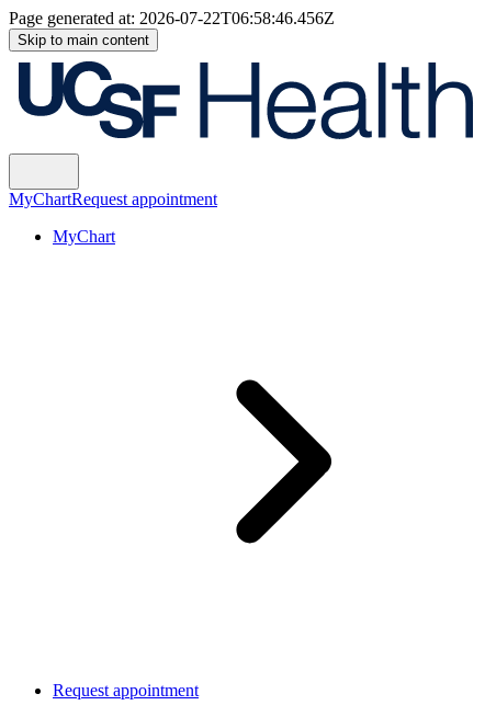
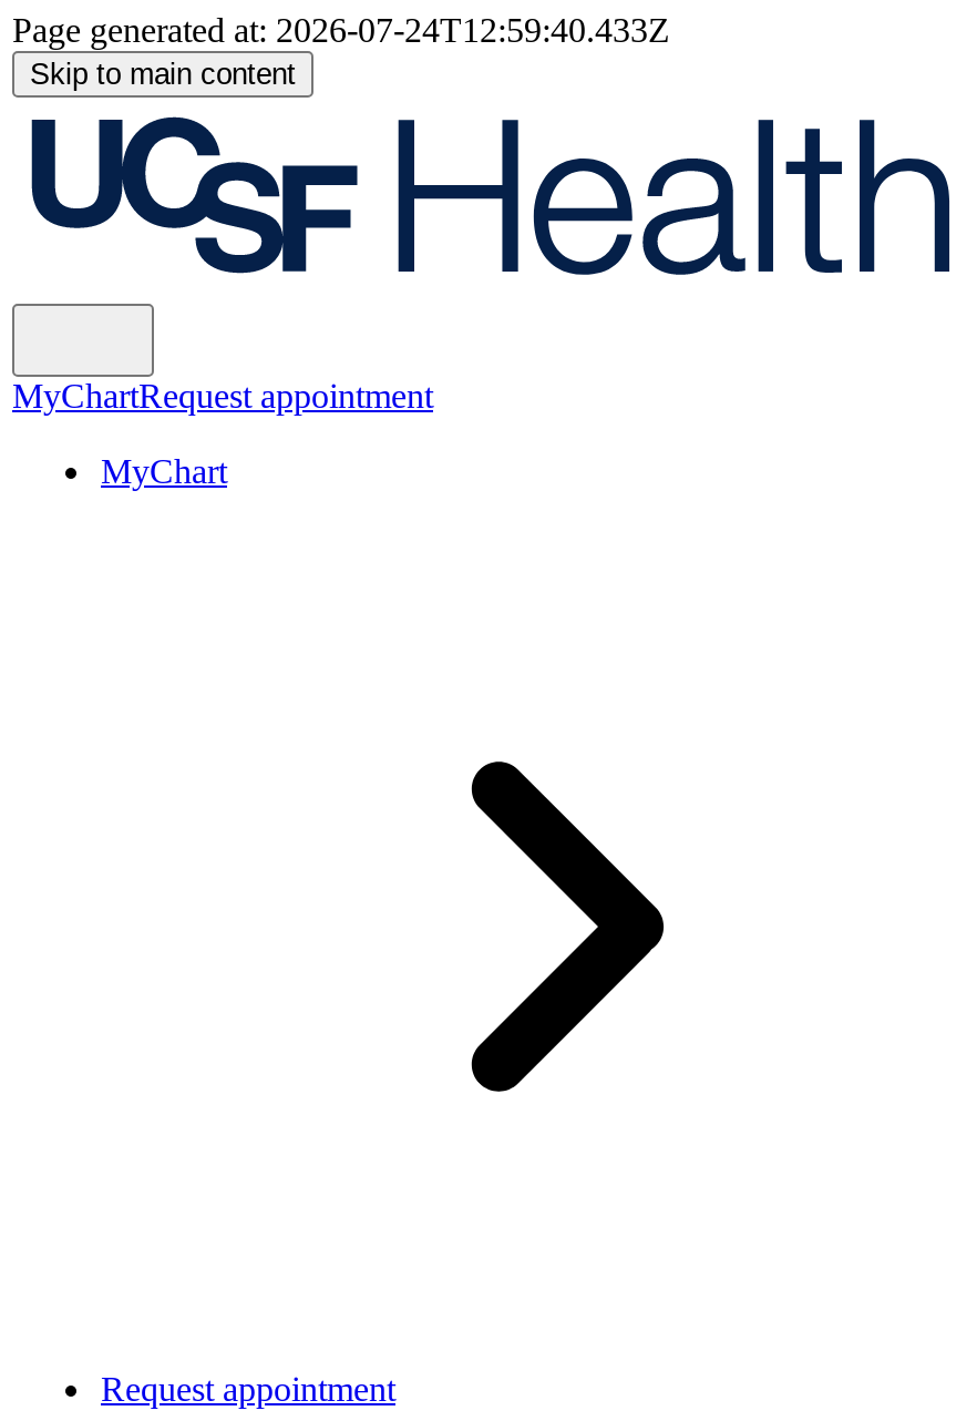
- Page generated at: 2026-07-22T06:58:46.456Z
+ Page generated at: 2026-07-24T12:59:40.433Z
